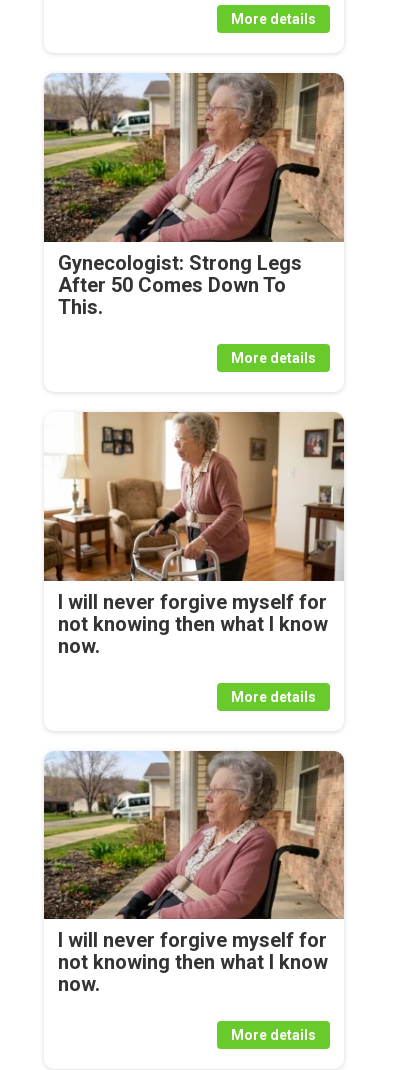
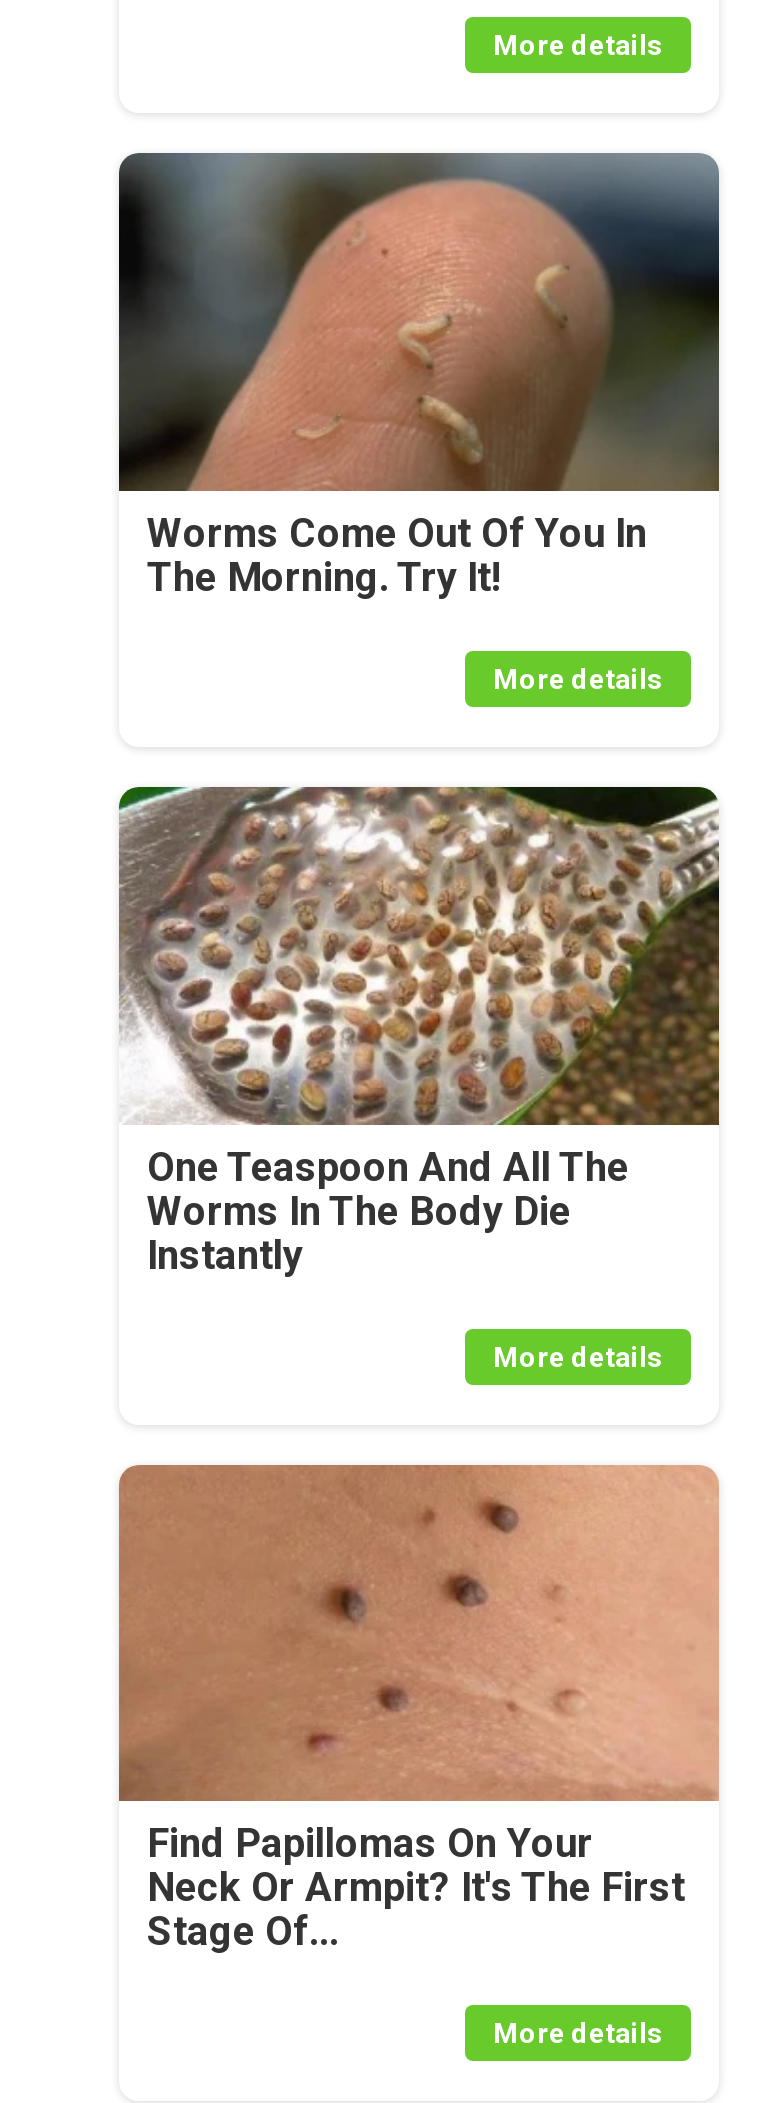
- [image]
- Gynecologist: Strong Legs
- After 50 Comes Down To
- This.
+ [image]
+ Worms Come Out Of You In
+ The Morning. Try It!

- [image]
- I will never forgive myself for
- not knowing then what I know
- now.
+ [image]
+ One Teaspoon And All The
+ Worms In The Body Die
+ Instantly

- [image]
- I will never forgive myself for
- not knowing then what I know
- now.
+ [image]
+ Find Papillomas On Your
+ Neck Or Armpit? It's The First
+ Stage Of...
